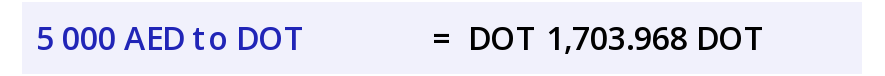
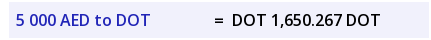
- = DOT 1,703.968 DOT
+ = DOT 1,650.267 DOT
